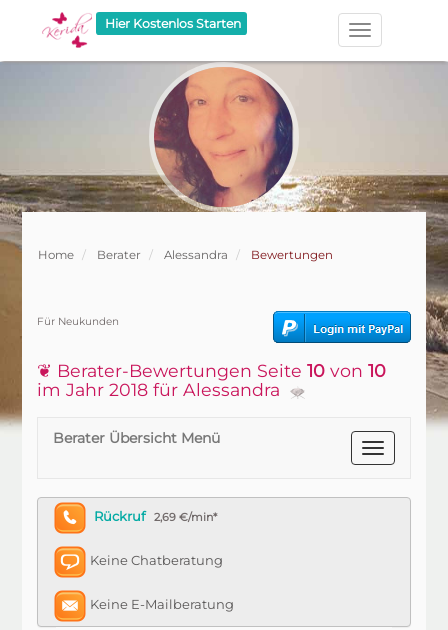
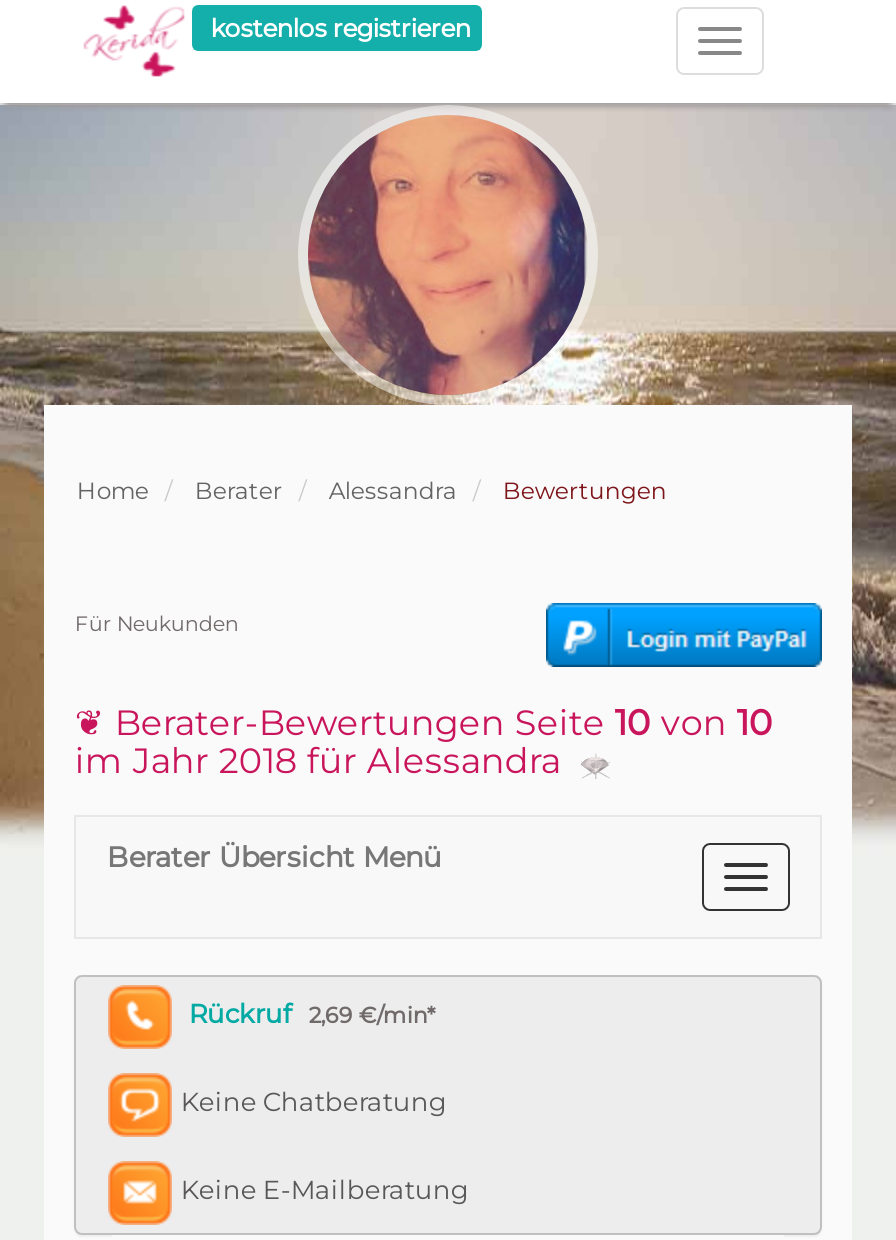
- Hier Kostenlos Starten
+ kostenlos registrieren
